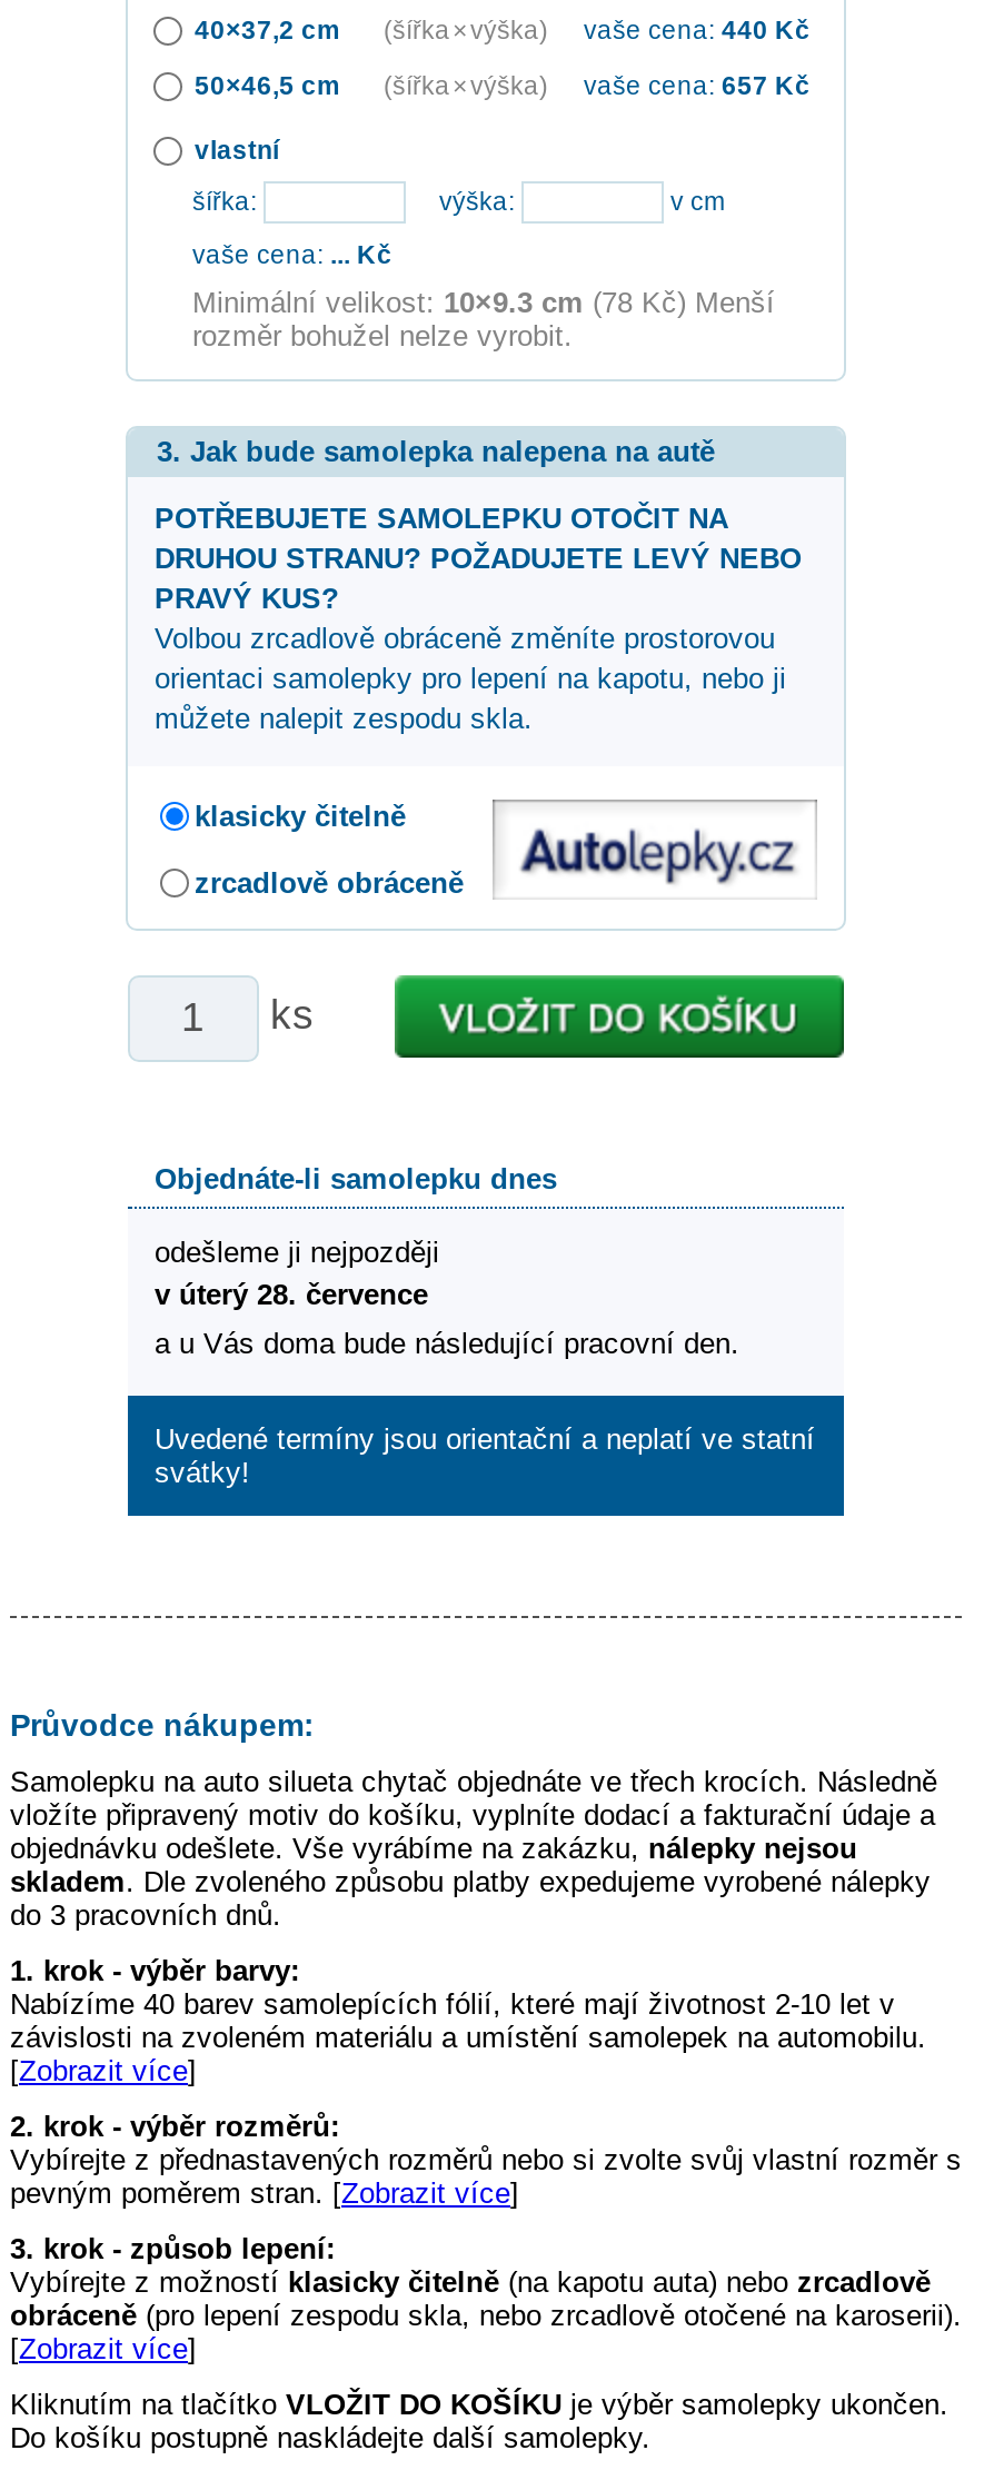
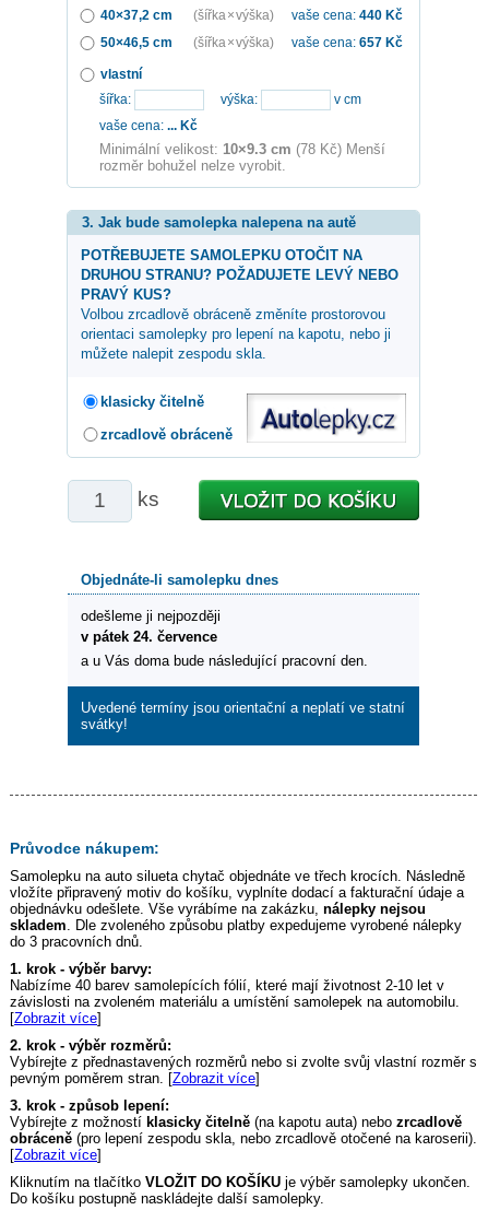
- v úterý 28. července
+ v pátek 24. července
